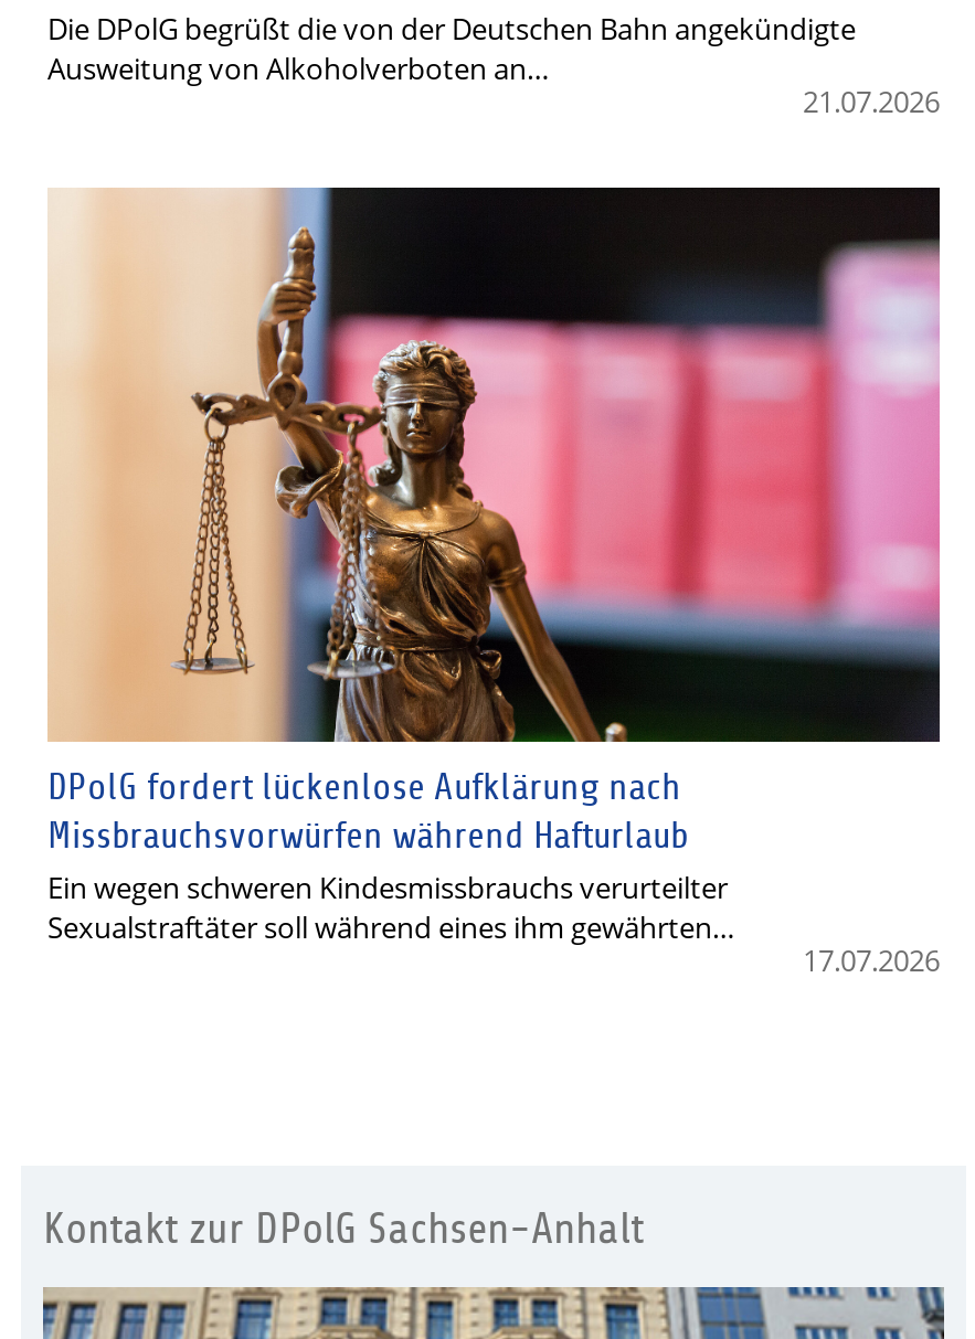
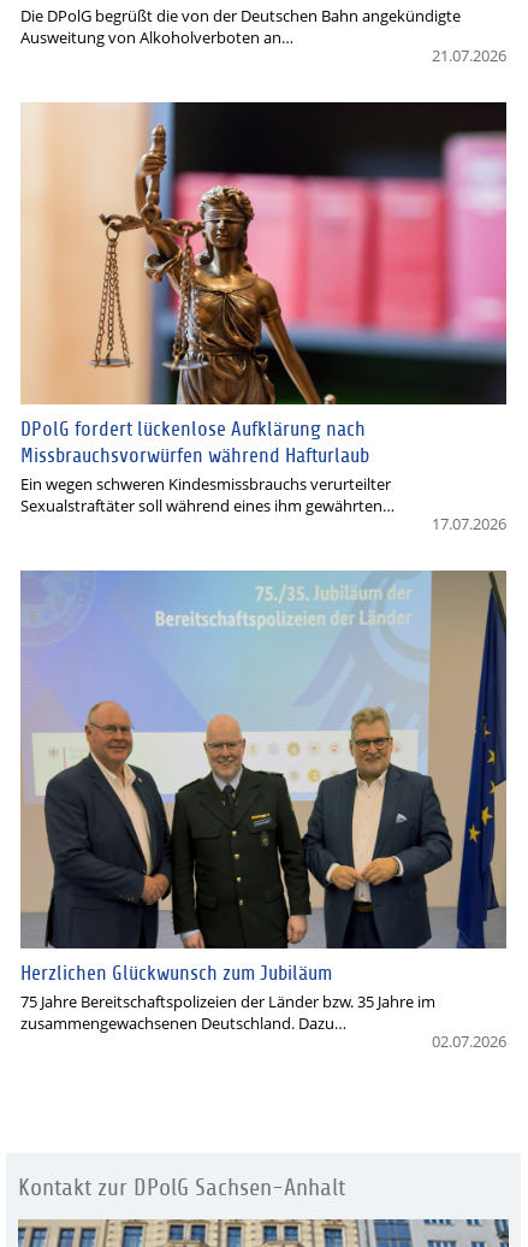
+ [image]
+ Herzlichen Glückwunsch zum Jubiläum
+ 75 Jahre Bereitschaftspolizeien der Länder bzw. 35 Jahre im
+ zusammengewachsenen Deutschland. Dazu…
+ 02.07.2026
